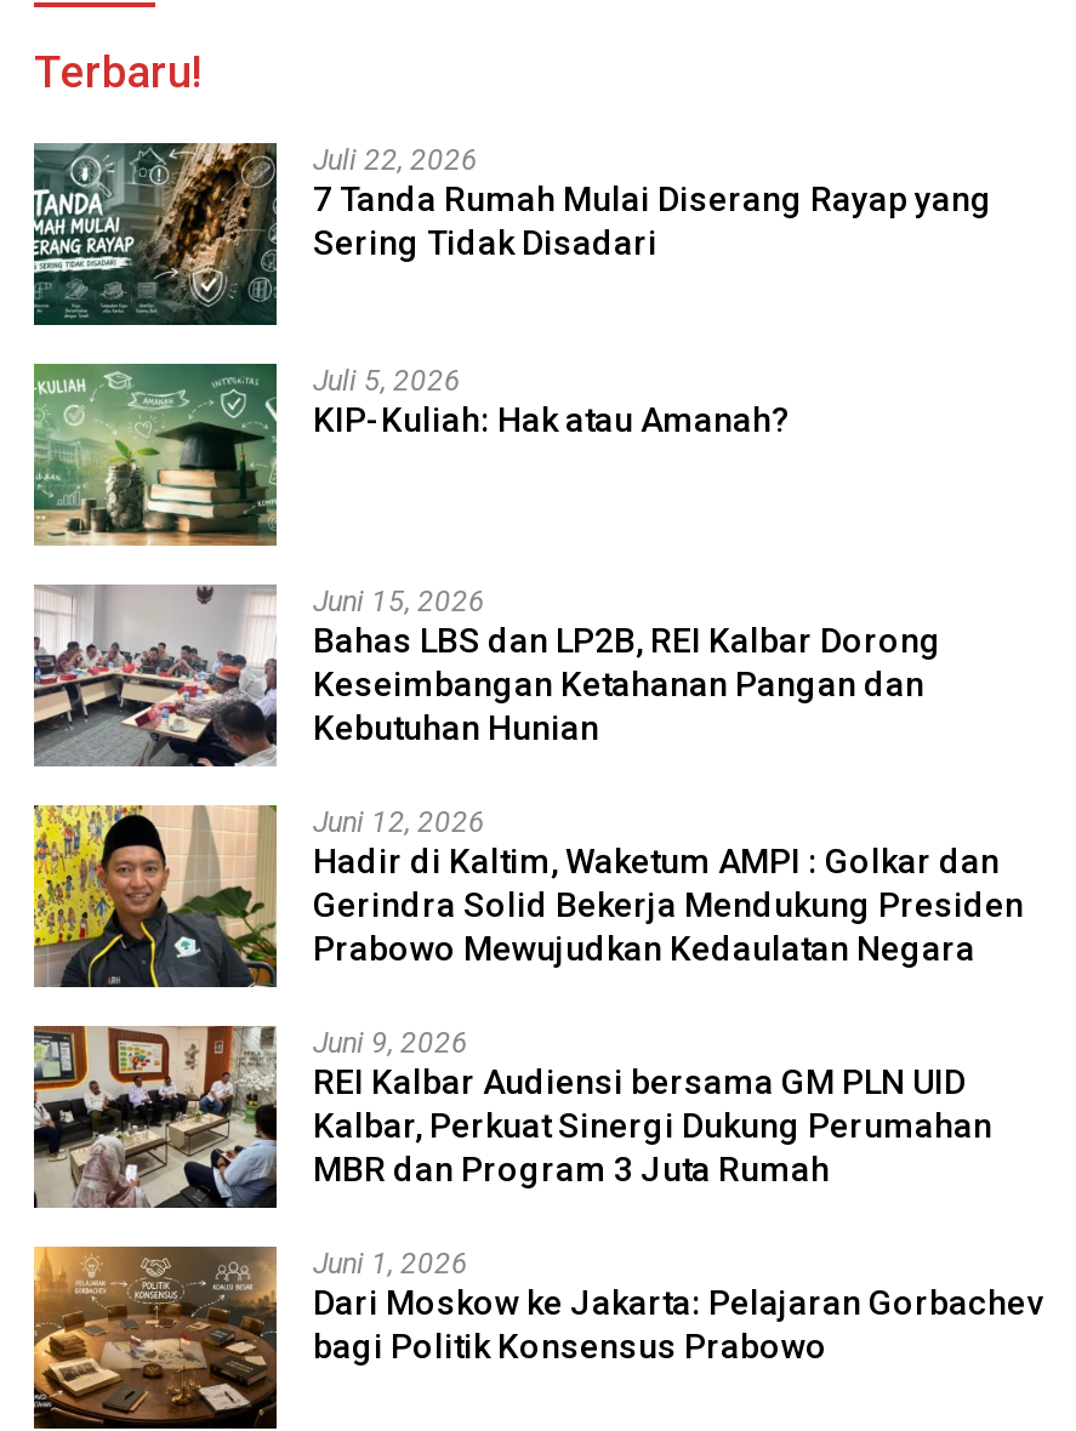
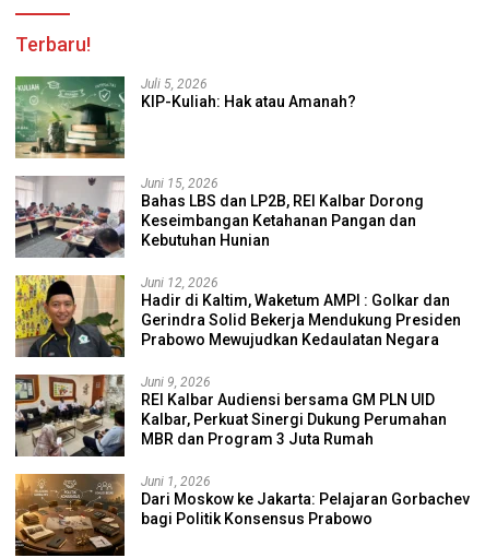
- [image]
- Juli 22, 2026
- 7 Tanda Rumah Mulai Diserang Rayap yang
- Sering Tidak Disadari
